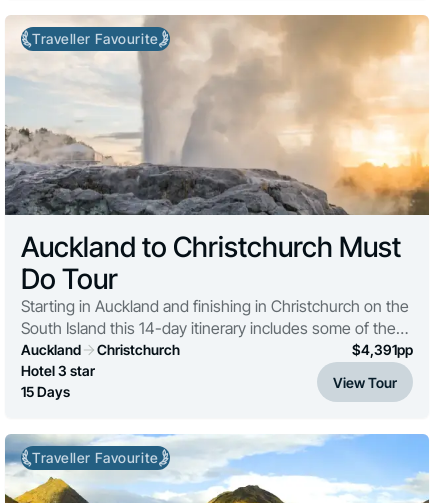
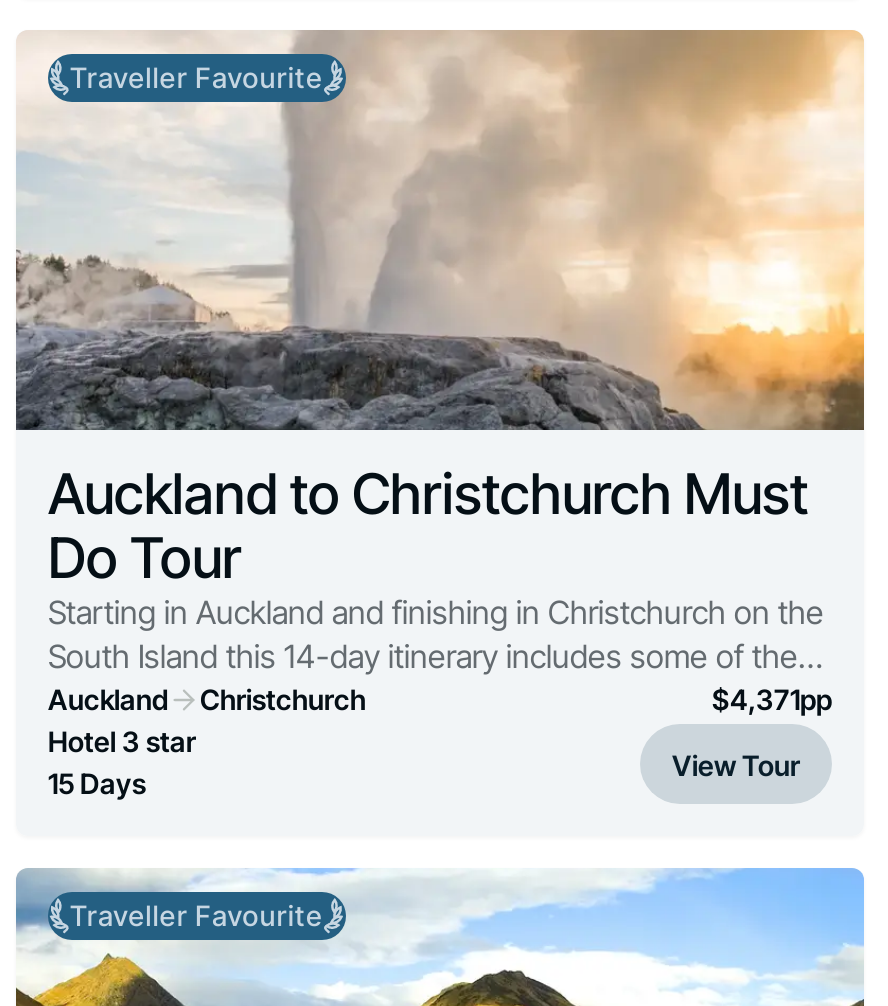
- $4,391pp
+ $4,371pp
